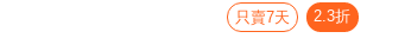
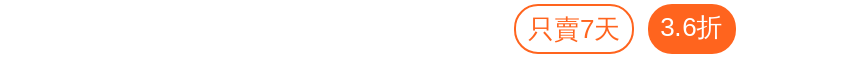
- 只賣7天 2.3折
+ 只賣7天 3.6折
